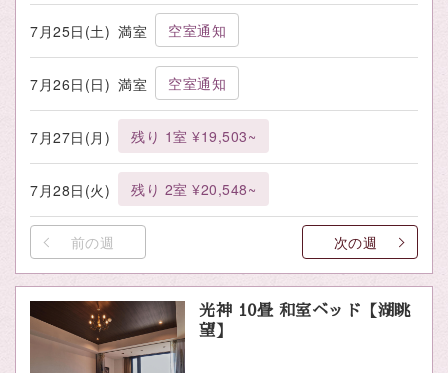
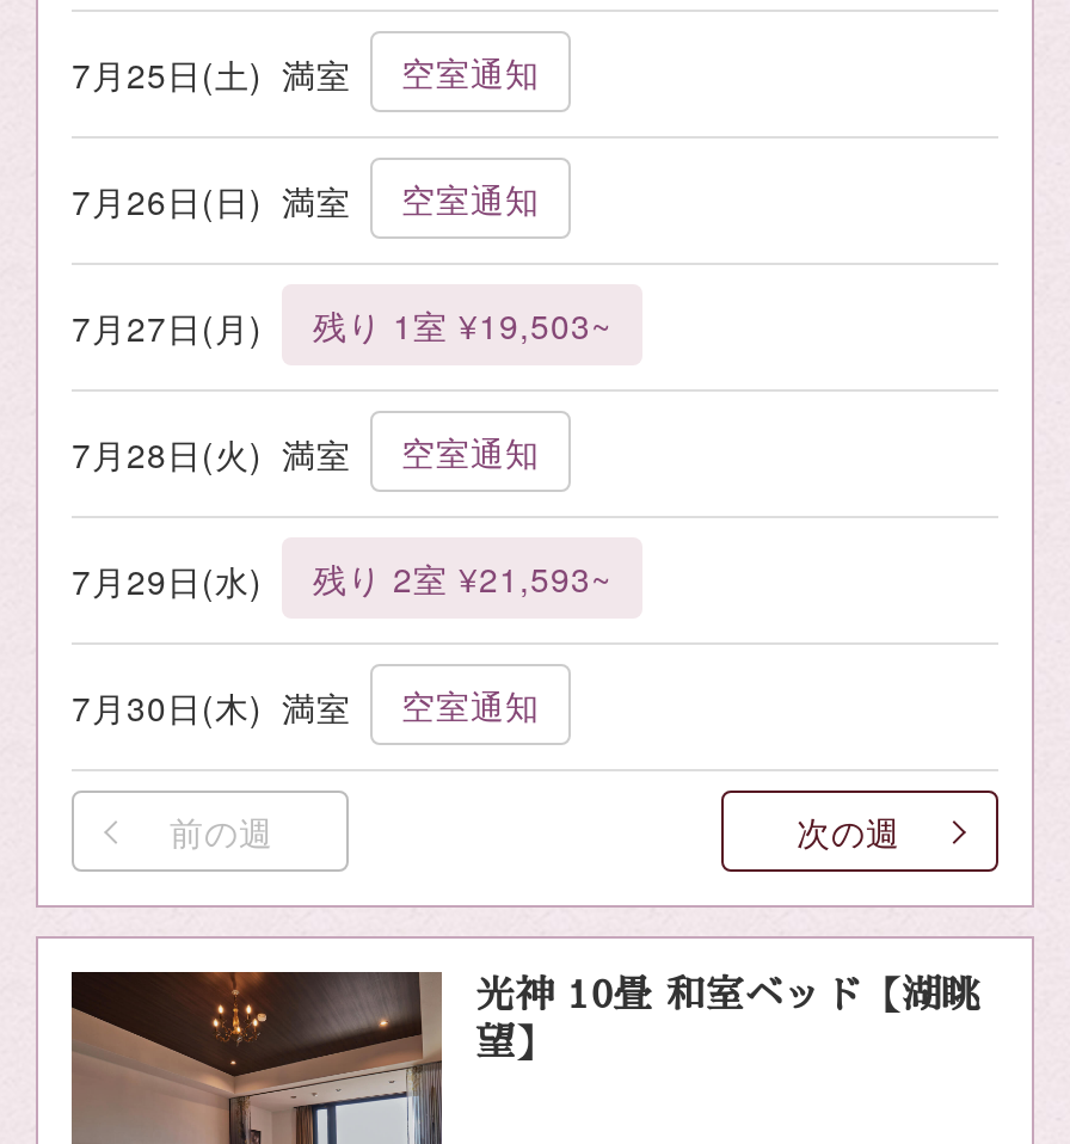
- 7月28日(火)
- 残り 2室 ¥20,548~
+ 7月28日(火) 満室
+ 空室通知
+ 7月29日(水)
+ 残り 2室 ¥21,593~
+ 7月30日(木) 満室
+ 空室通知
